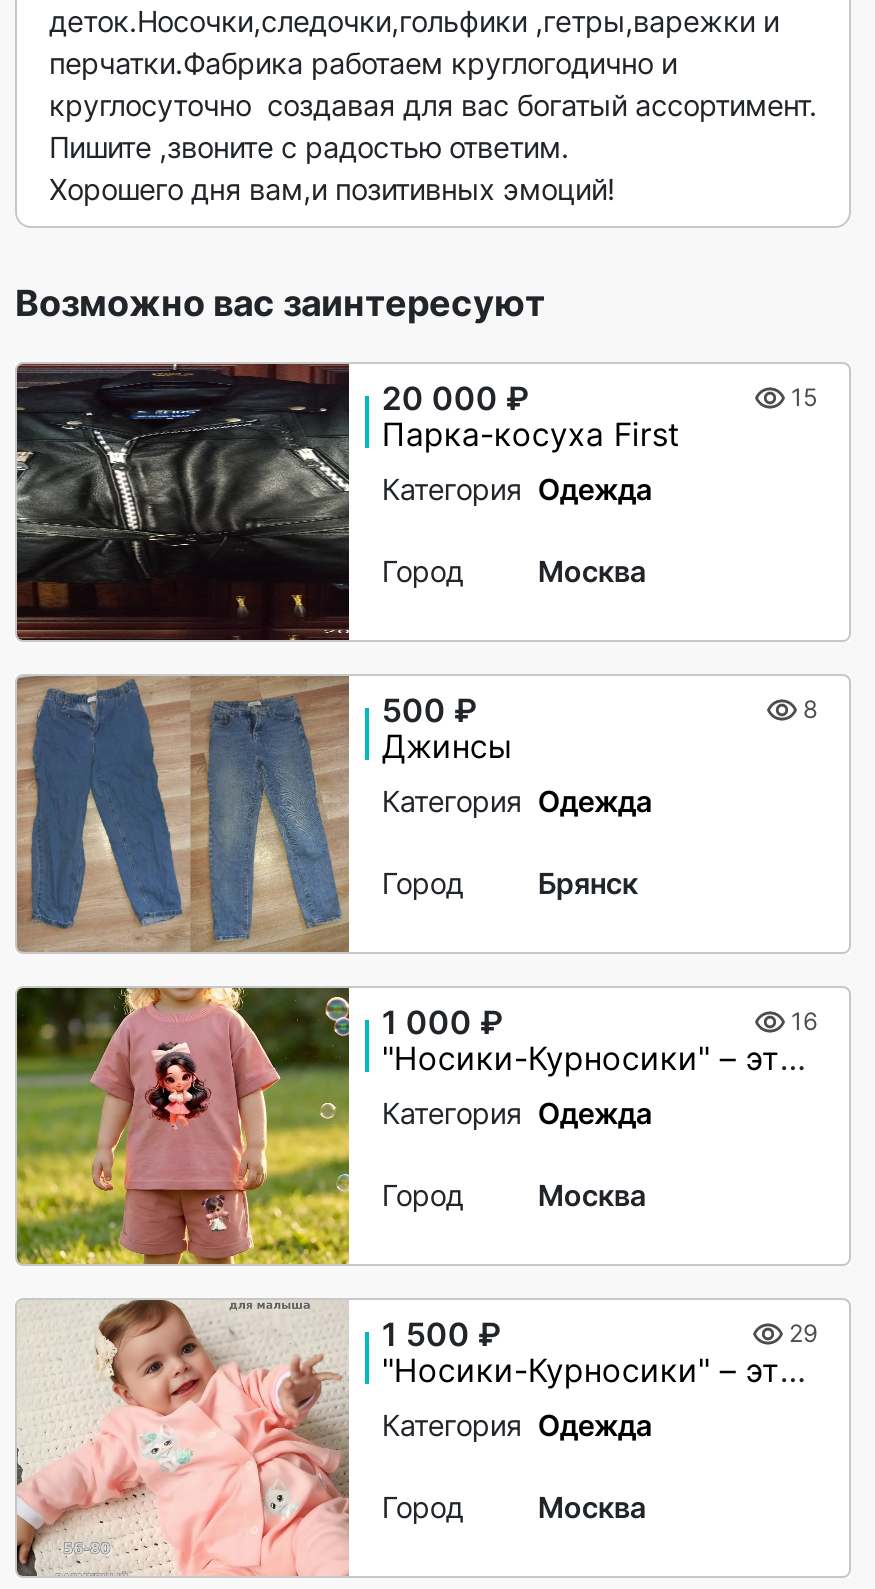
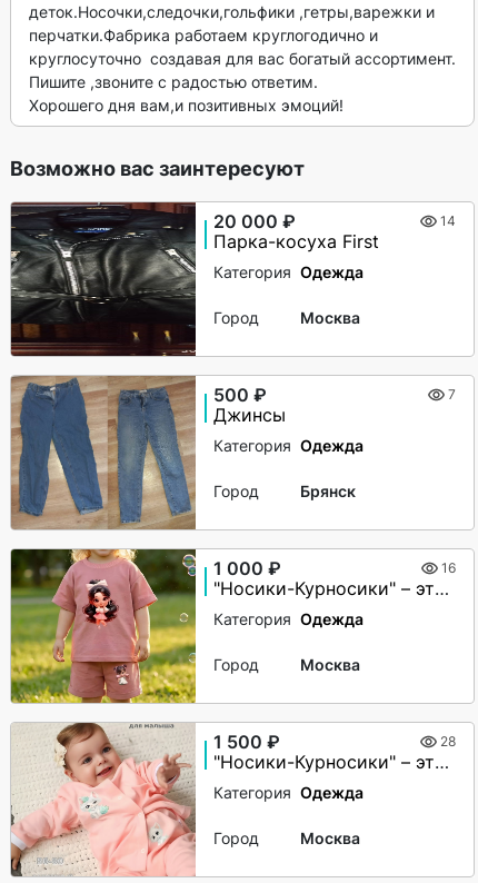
- 15
+ 14

- 8
+ 7

- 29
+ 28
